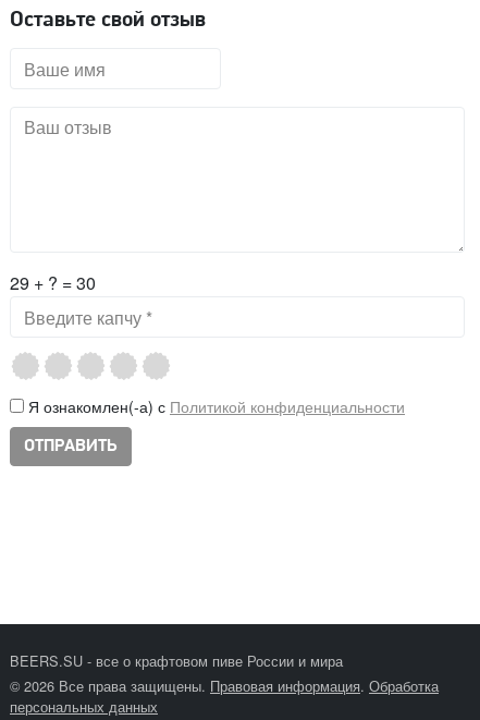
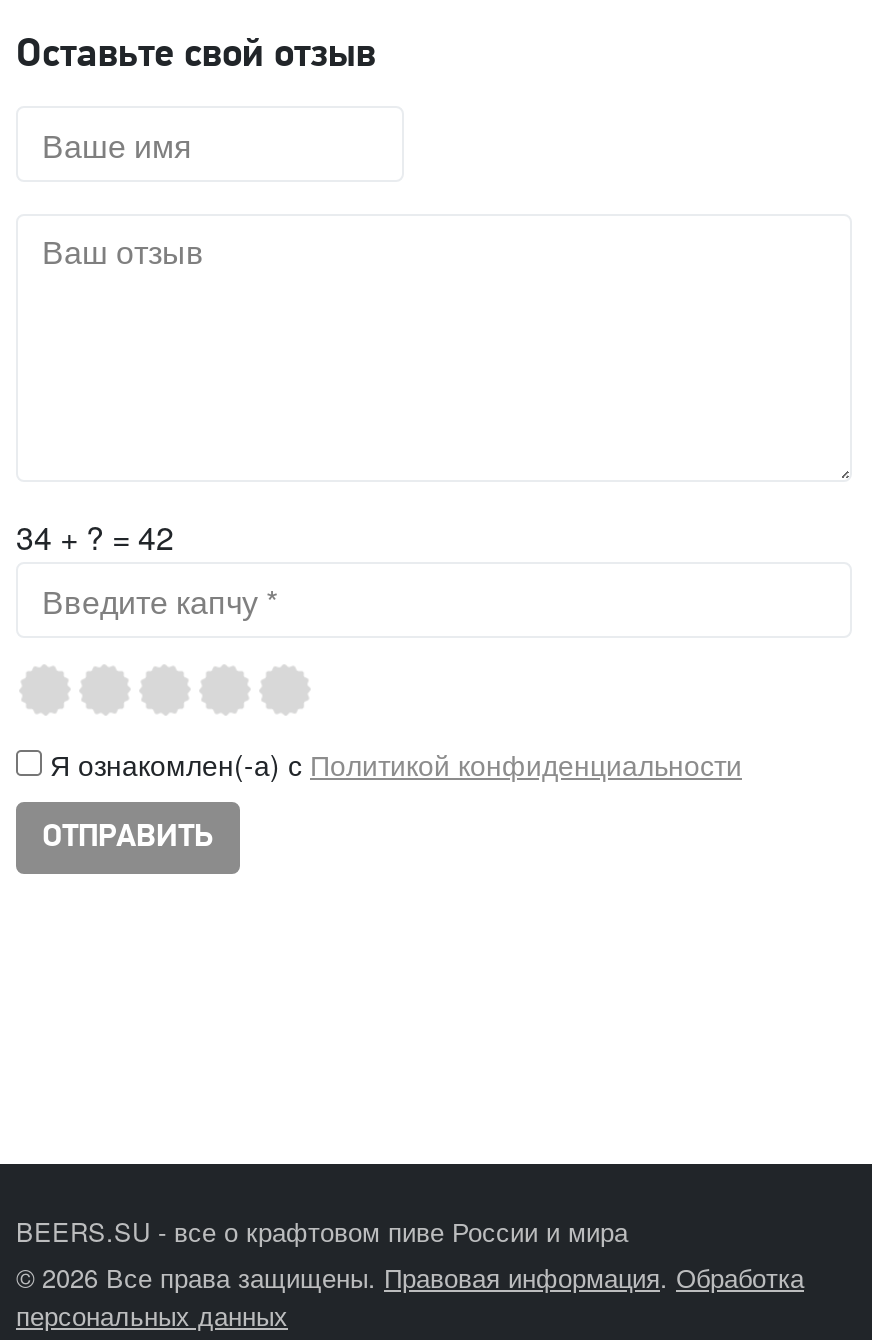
- 29 + ? = 30
+ 34 + ? = 42
